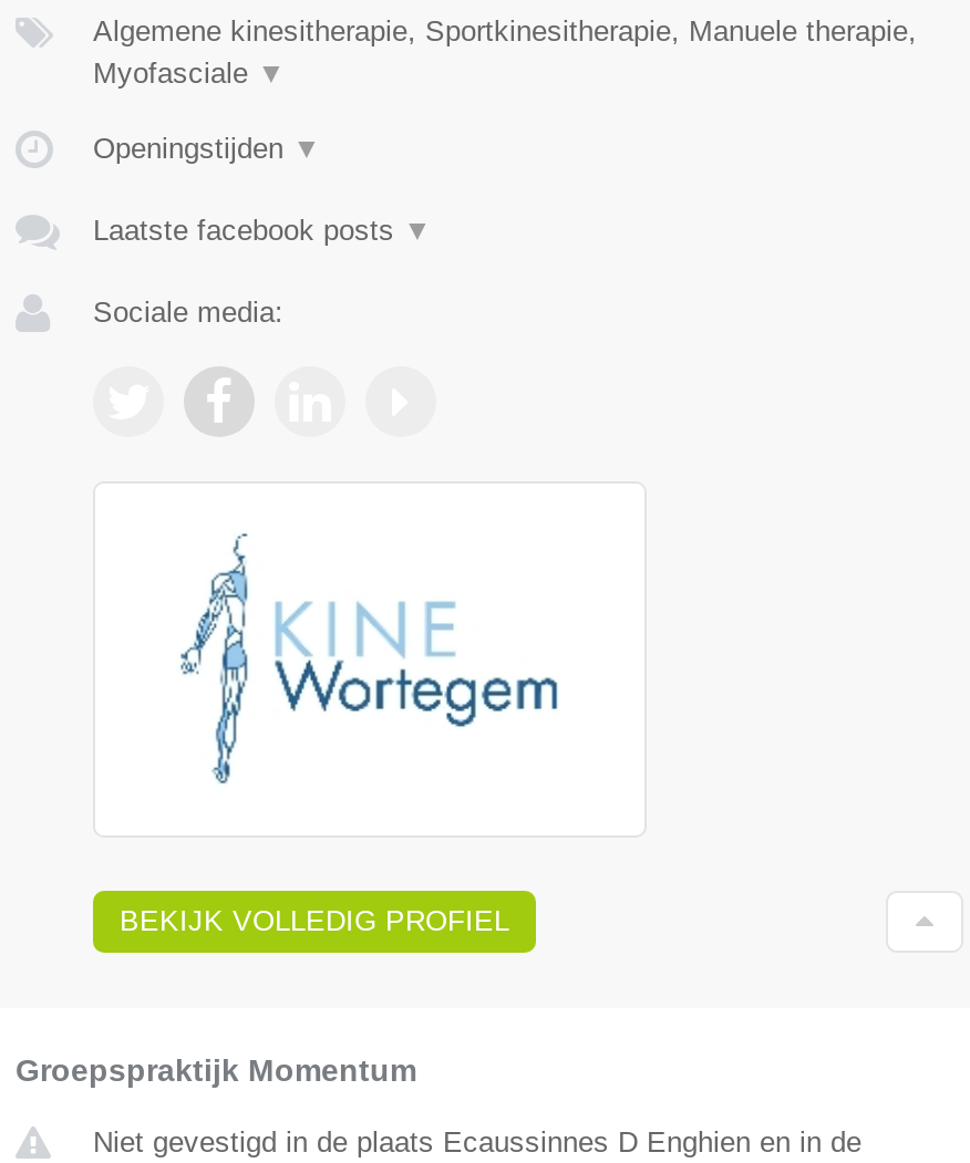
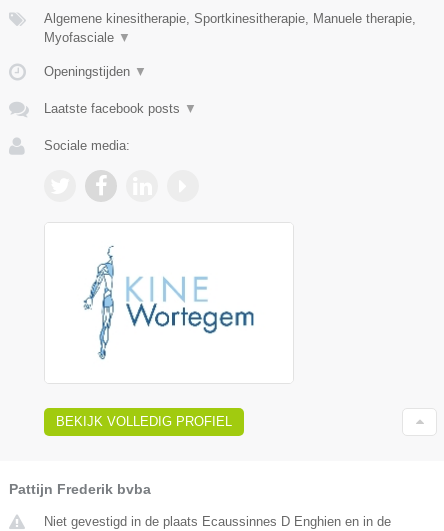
- Groepspraktijk Momentum
+ Pattijn Frederik bvba
